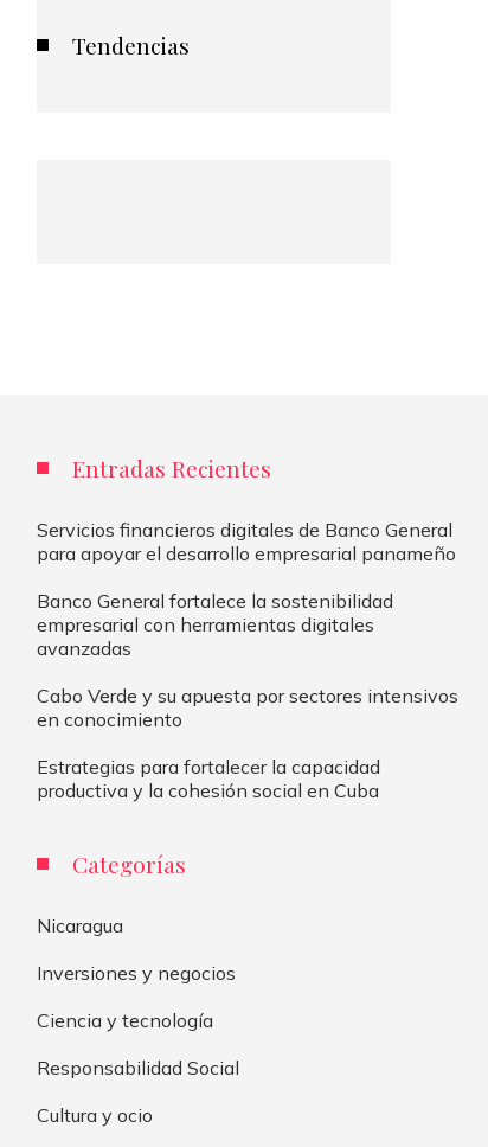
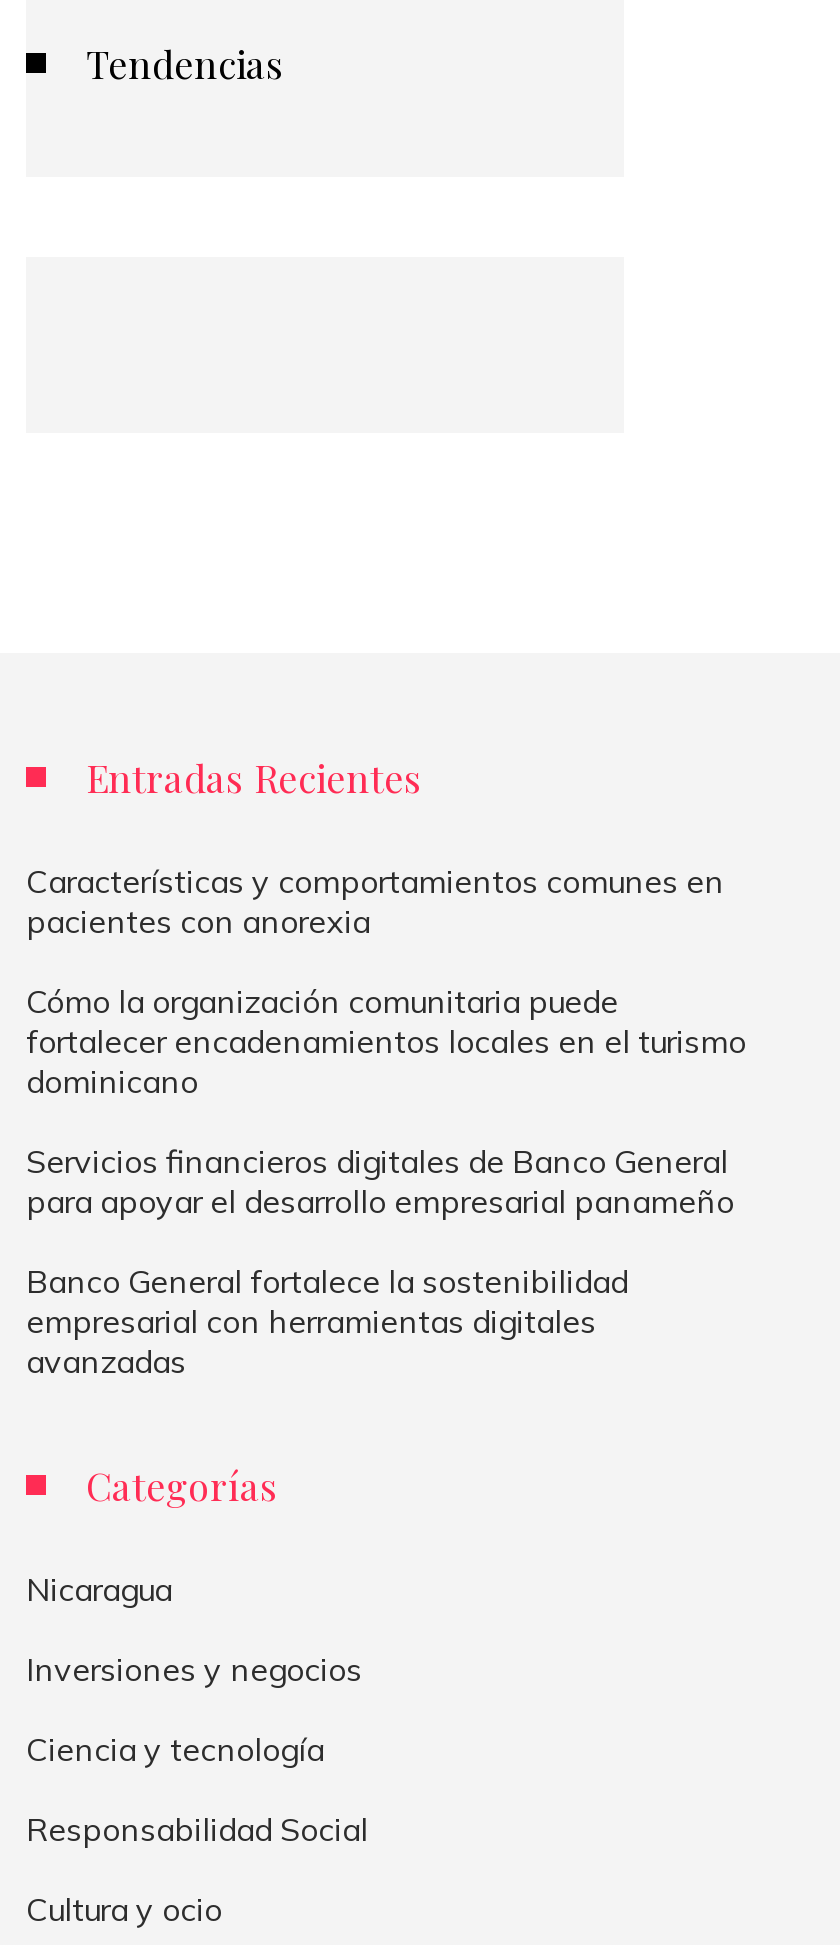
+ Características y comportamientos comunes en
+ pacientes con anorexia
+ Cómo la organización comunitaria puede
+ fortalecer encadenamientos locales en el turismo
+ dominicano

moved down: Servicios financieros digitales de Banco General | para apoyar el desarrollo empresarial panameño | Banco General fortalece la sostenibilidad | empresarial con herramientas digitales | avanzadas

- Cabo Verde y su apuesta por sectores intensivos
- en conocimiento
- Estrategias para fortalecer la capacidad
- productiva y la cohesión social en Cuba
